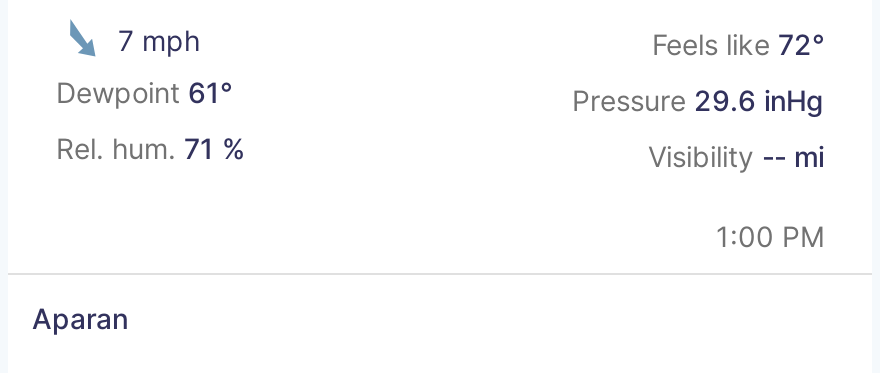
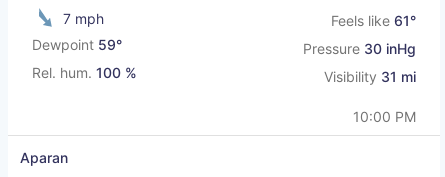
- Feels like 72°
+ Feels like 61°

- Dewpoint 61°
+ Dewpoint 59°

- Pressure 29.6 inHg
+ Pressure 30 inHg

- Rel. hum. 71 %
+ Rel. hum. 100 %

- Visibility -- mi
+ Visibility 31 mi

- 1:00 PM
+ 10:00 PM
